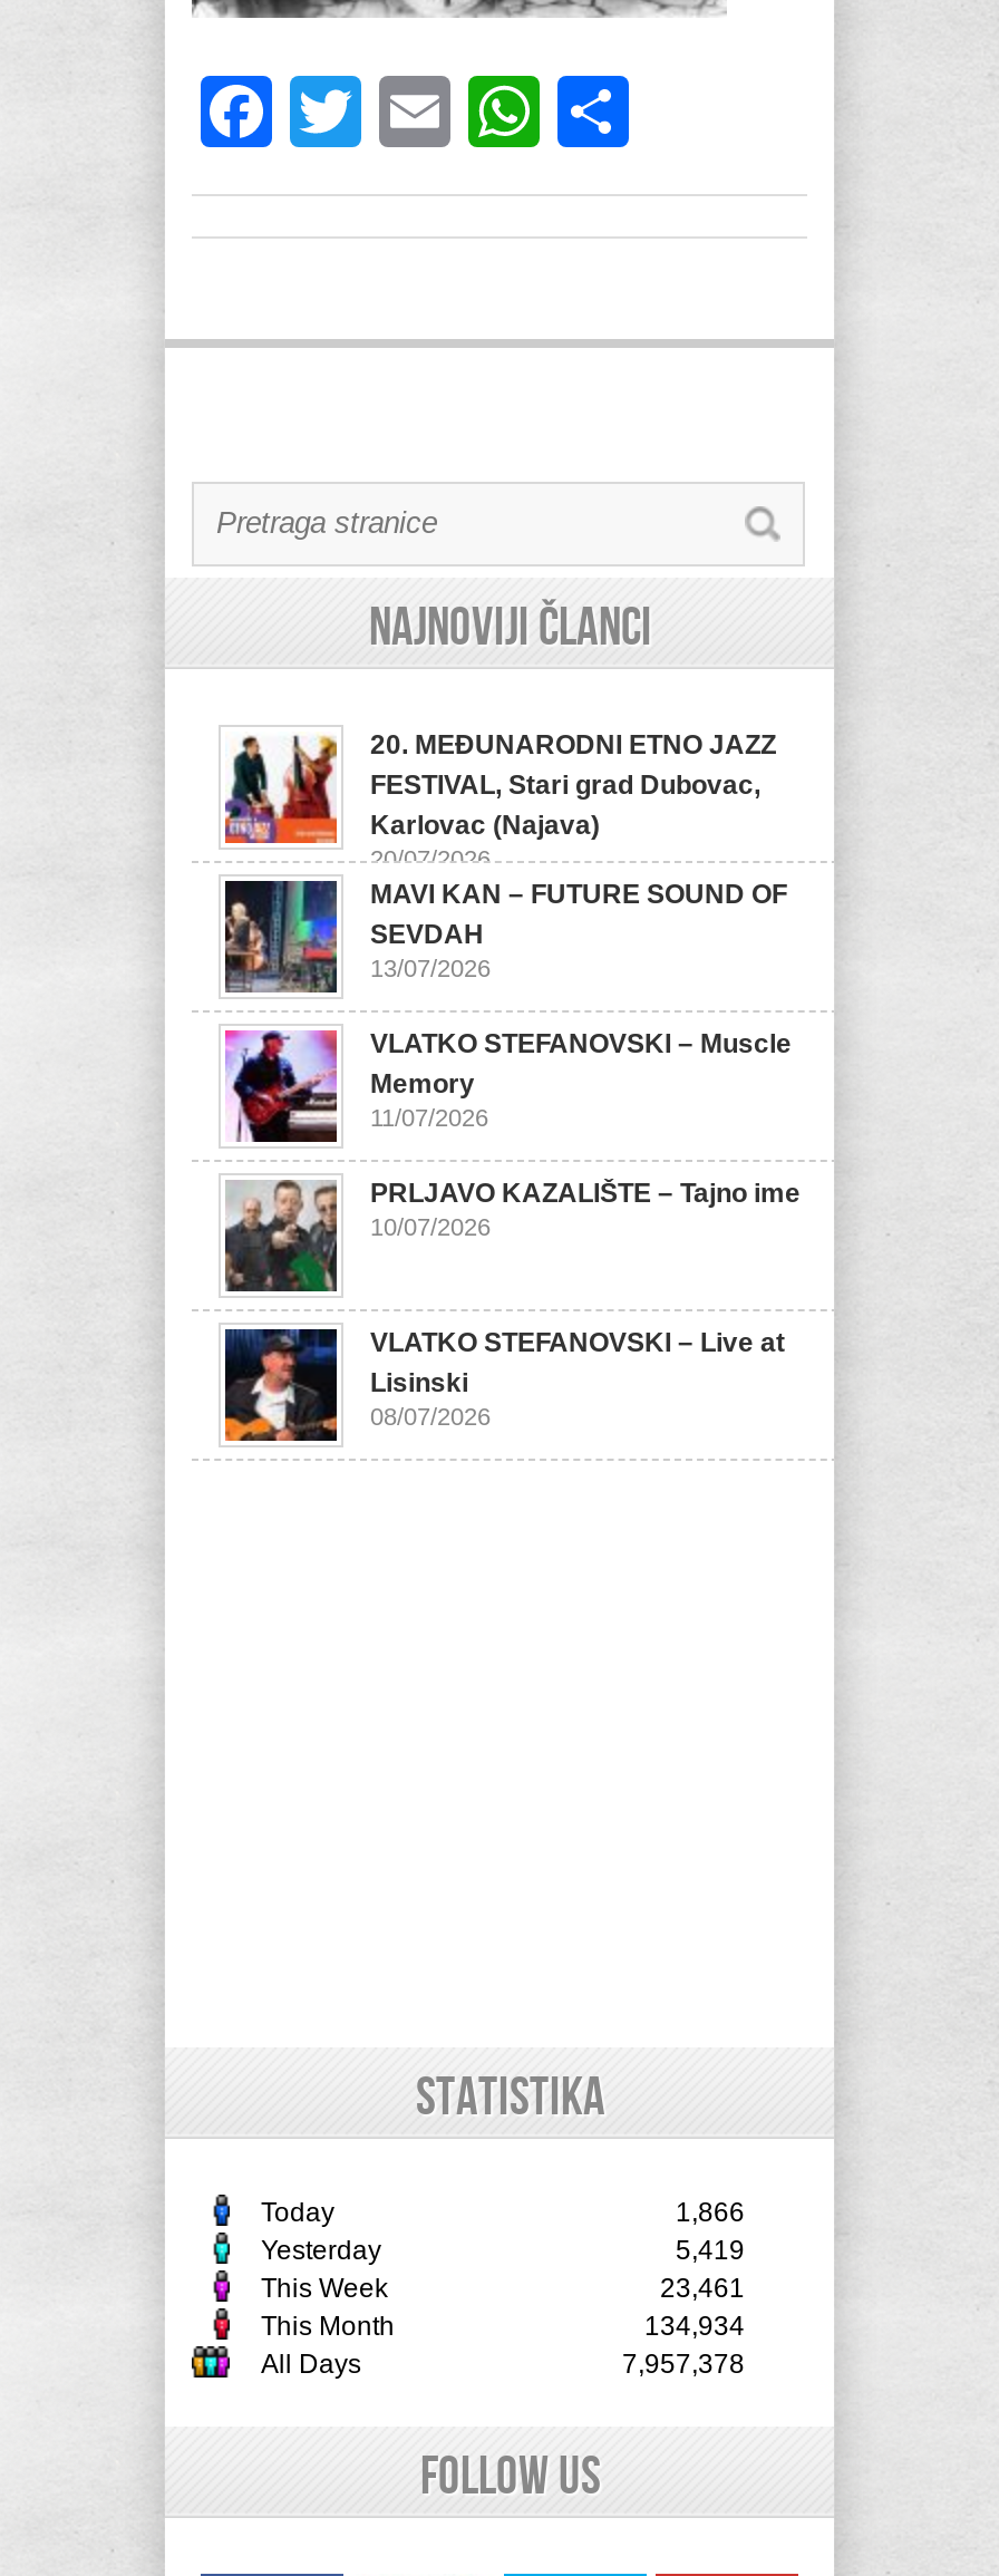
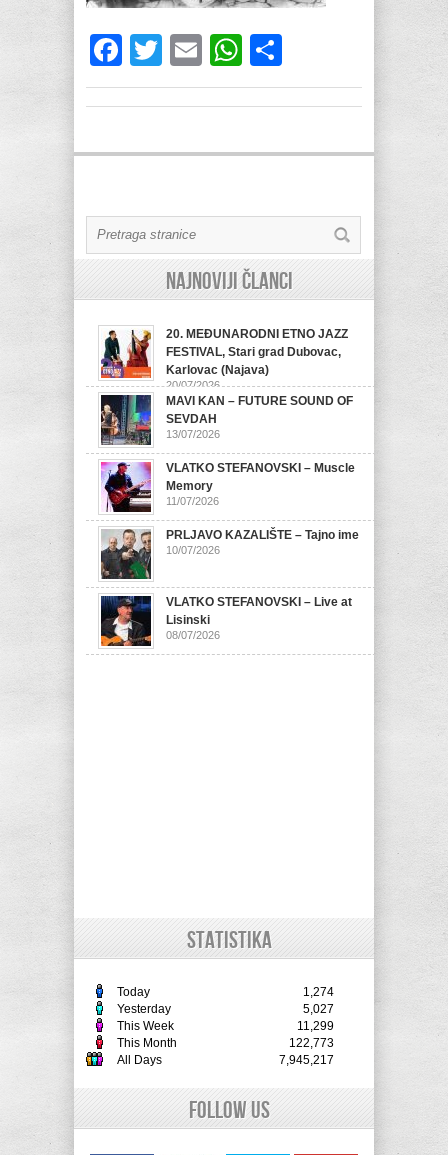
- 1,866
+ 1,274

- 5,419
+ 5,027

- 23,461
+ 11,299

- 134,934
+ 122,773

- 7,957,378
+ 7,945,217
